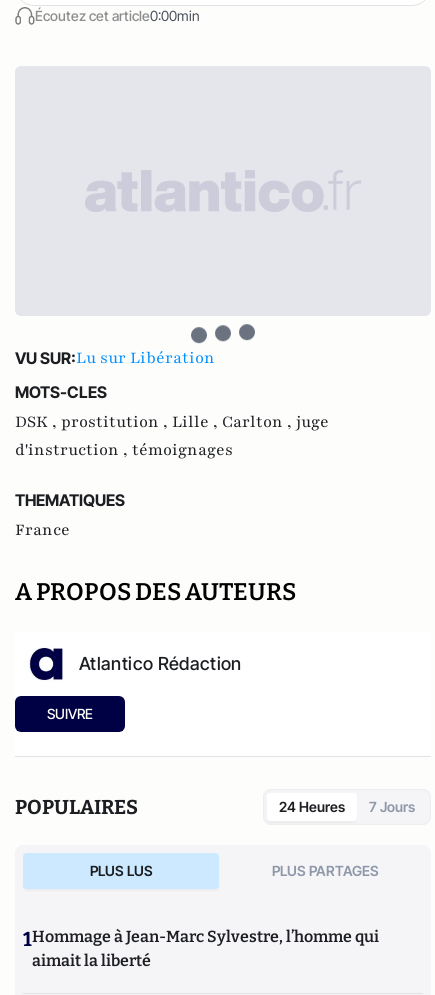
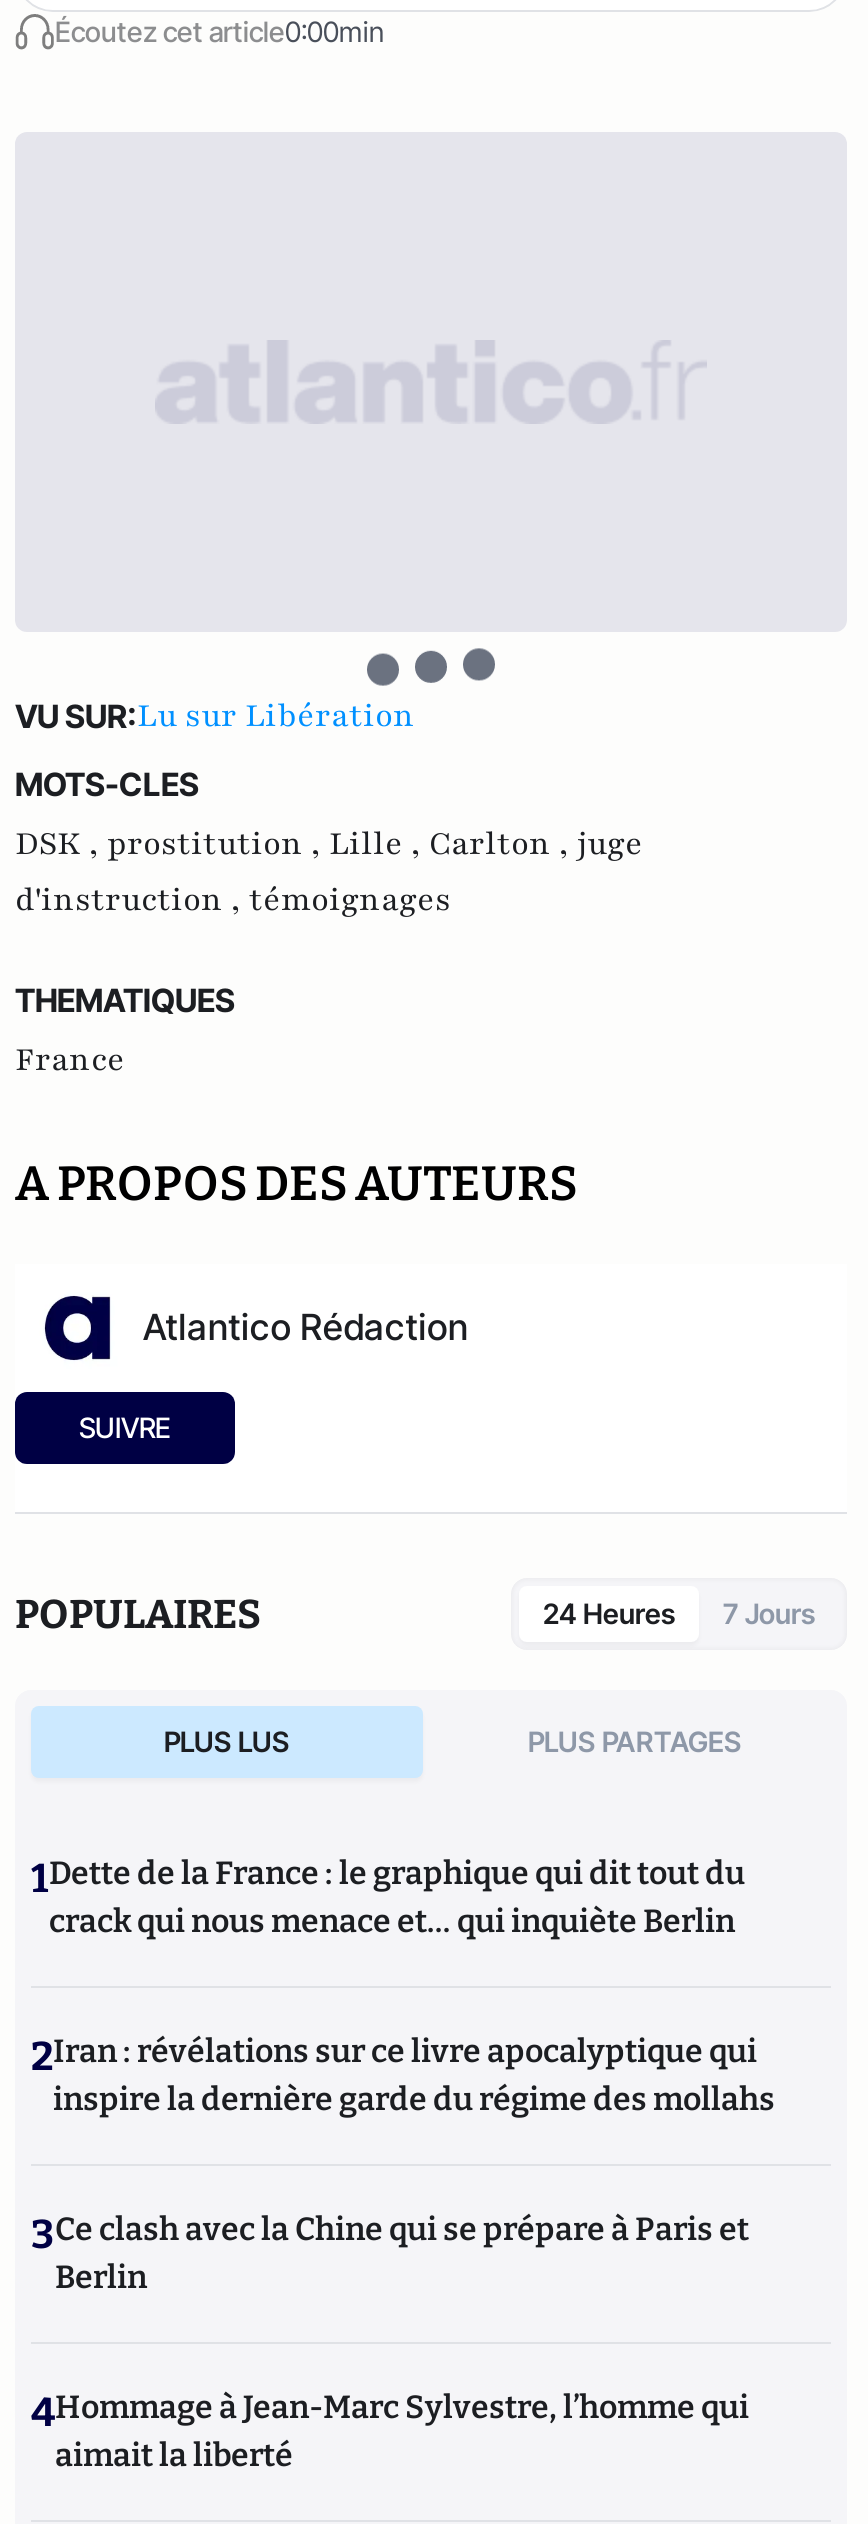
- 1Hommage à Jean-Marc Sylvestre, l’homme qui
+ 1Dette de la France : le graphique qui dit tout du
+ crack qui nous menace et… qui inquiète Berlin
+ 2Iran : révélations sur ce livre apocalyptique qui
+ inspire la dernière garde du régime des mollahs
+ 3Ce clash avec la Chine qui se prépare à Paris et
+ Berlin
+ 4Hommage à Jean-Marc Sylvestre, l’homme qui
